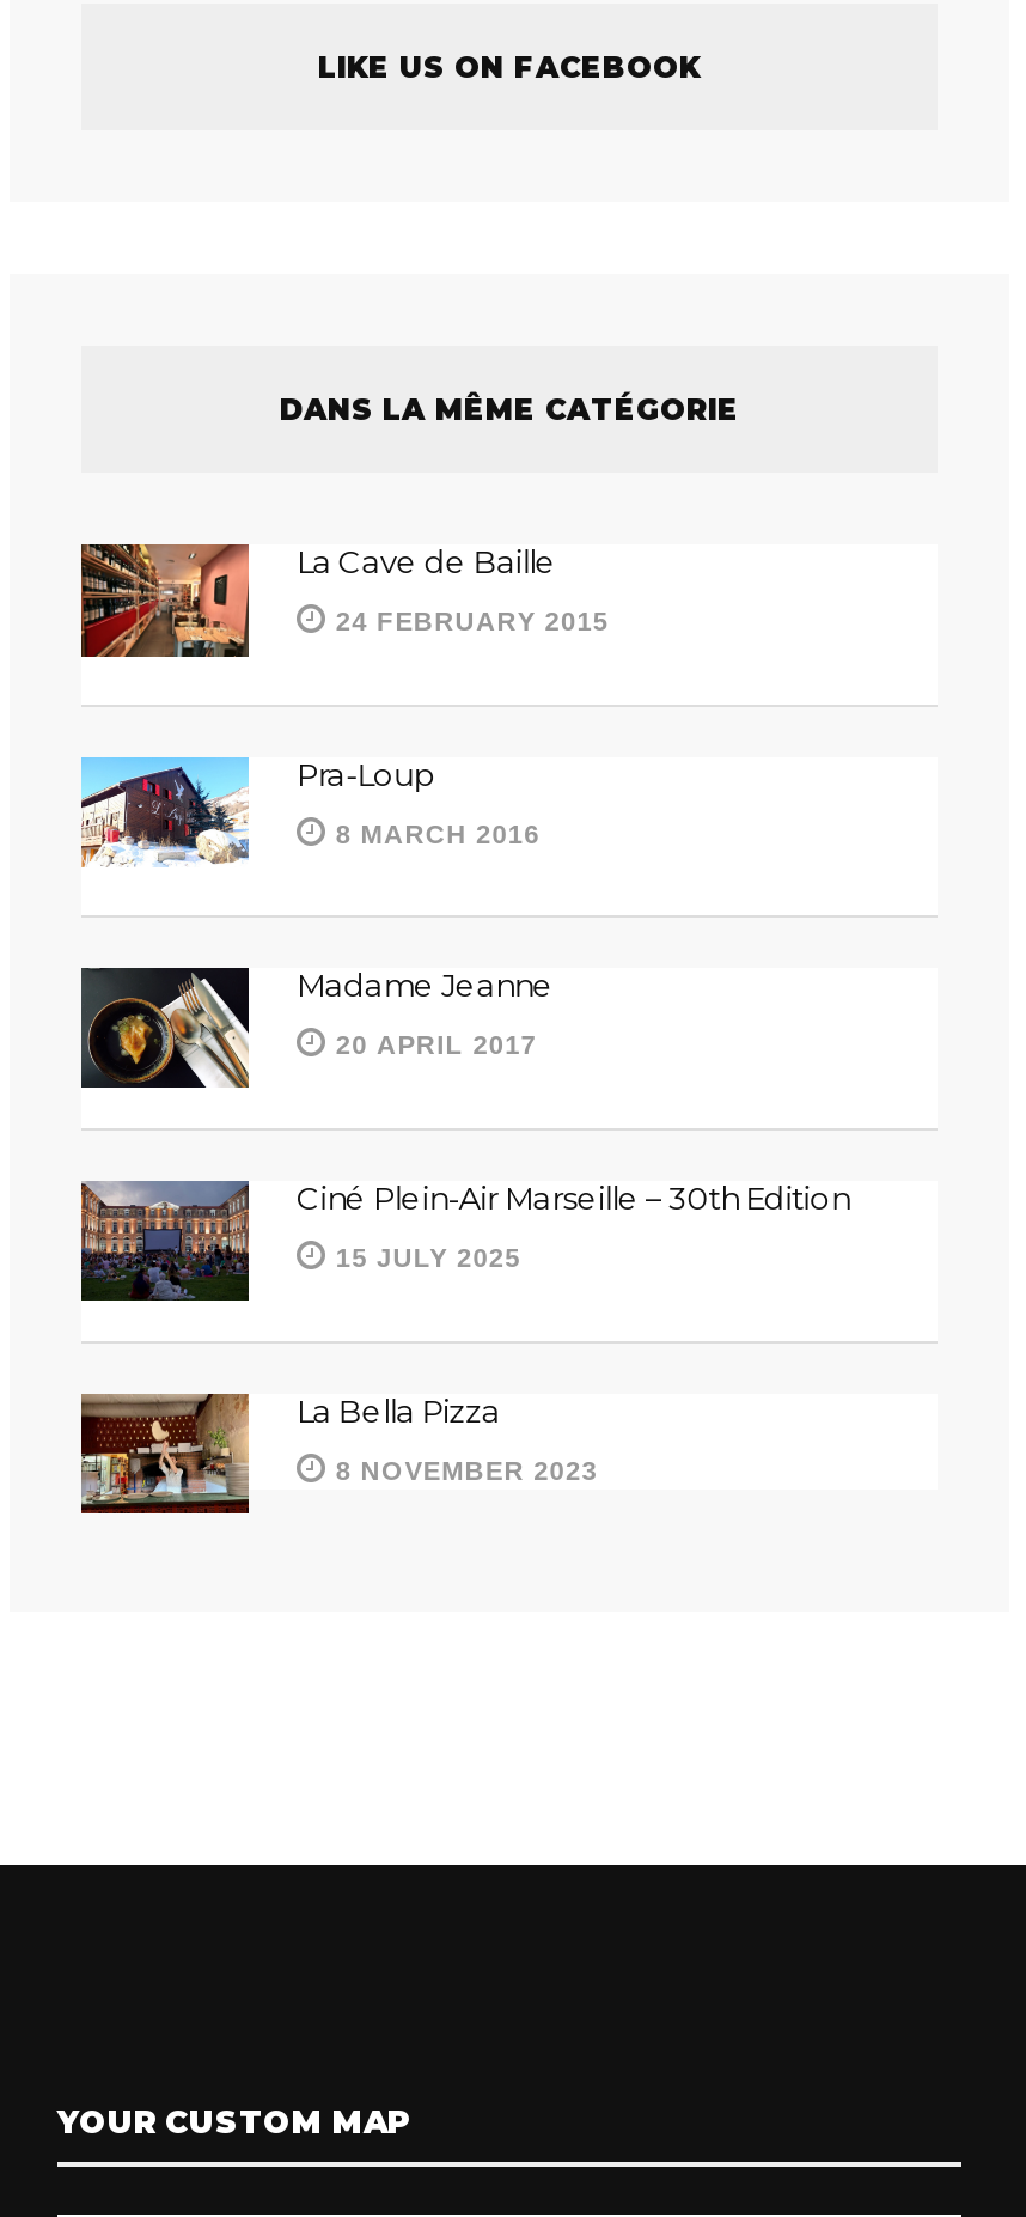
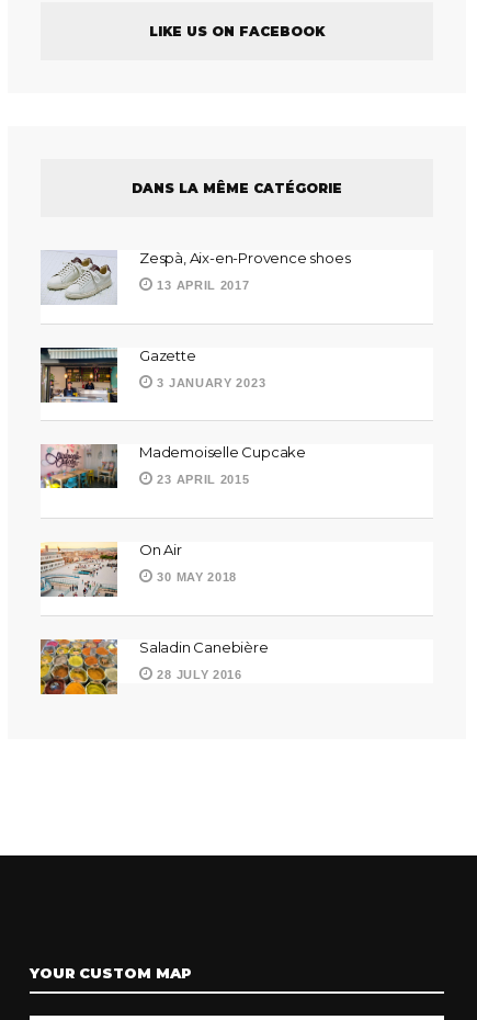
- [image]
- La Cave de Baille
+ [image]
+ Zespà, Aix-en-Provence shoes

- 24 FEBRUARY 2015
+ 13 APRIL 2017

- [image]
- Pra-Loup
+ [image]
+ Gazette

- 8 MARCH 2016
+ 3 JANUARY 2023

- [image]
- Madame Jeanne
+ [image]
+ Mademoiselle Cupcake

- 20 APRIL 2017
+ 23 APRIL 2015

- [image]
- Ciné Plein-Air Marseille – 30th Edition
+ [image]
+ On Air

- 15 JULY 2025
+ 30 MAY 2018

- [image]
- La Bella Pizza
+ [image]
+ Saladin Canebière

- 8 NOVEMBER 2023
+ 28 JULY 2016
